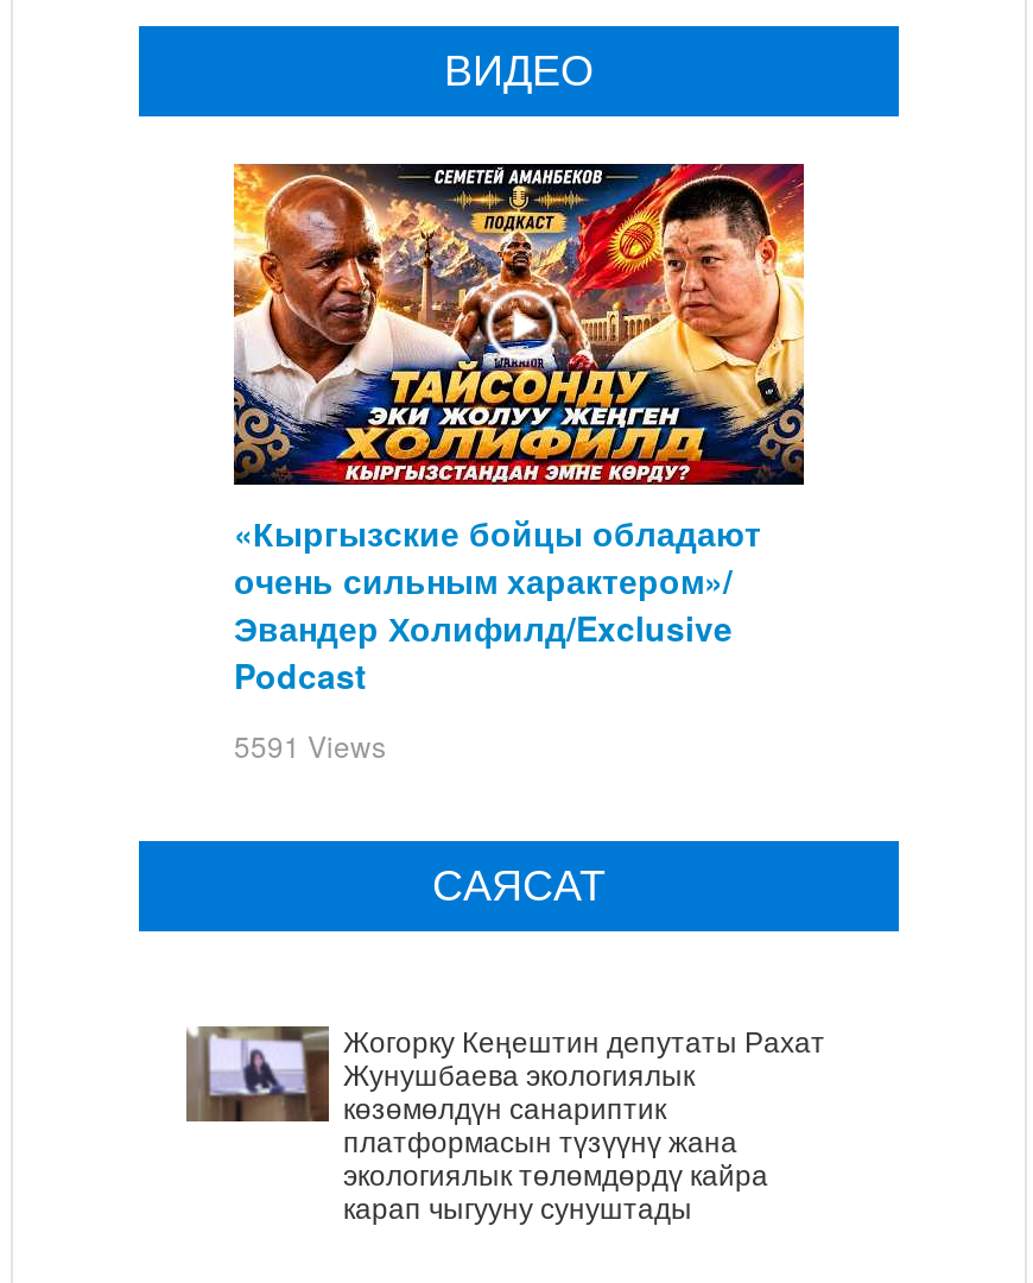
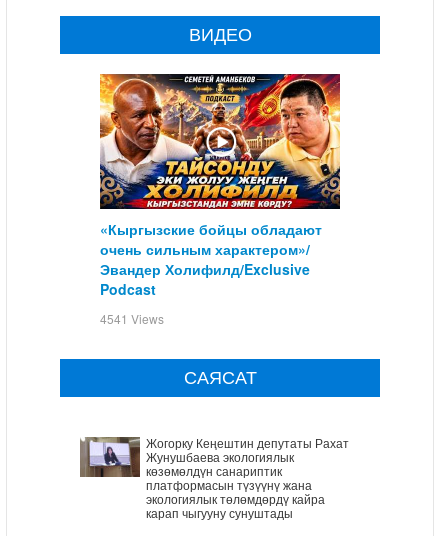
- 5591 Views
+ 4541 Views
